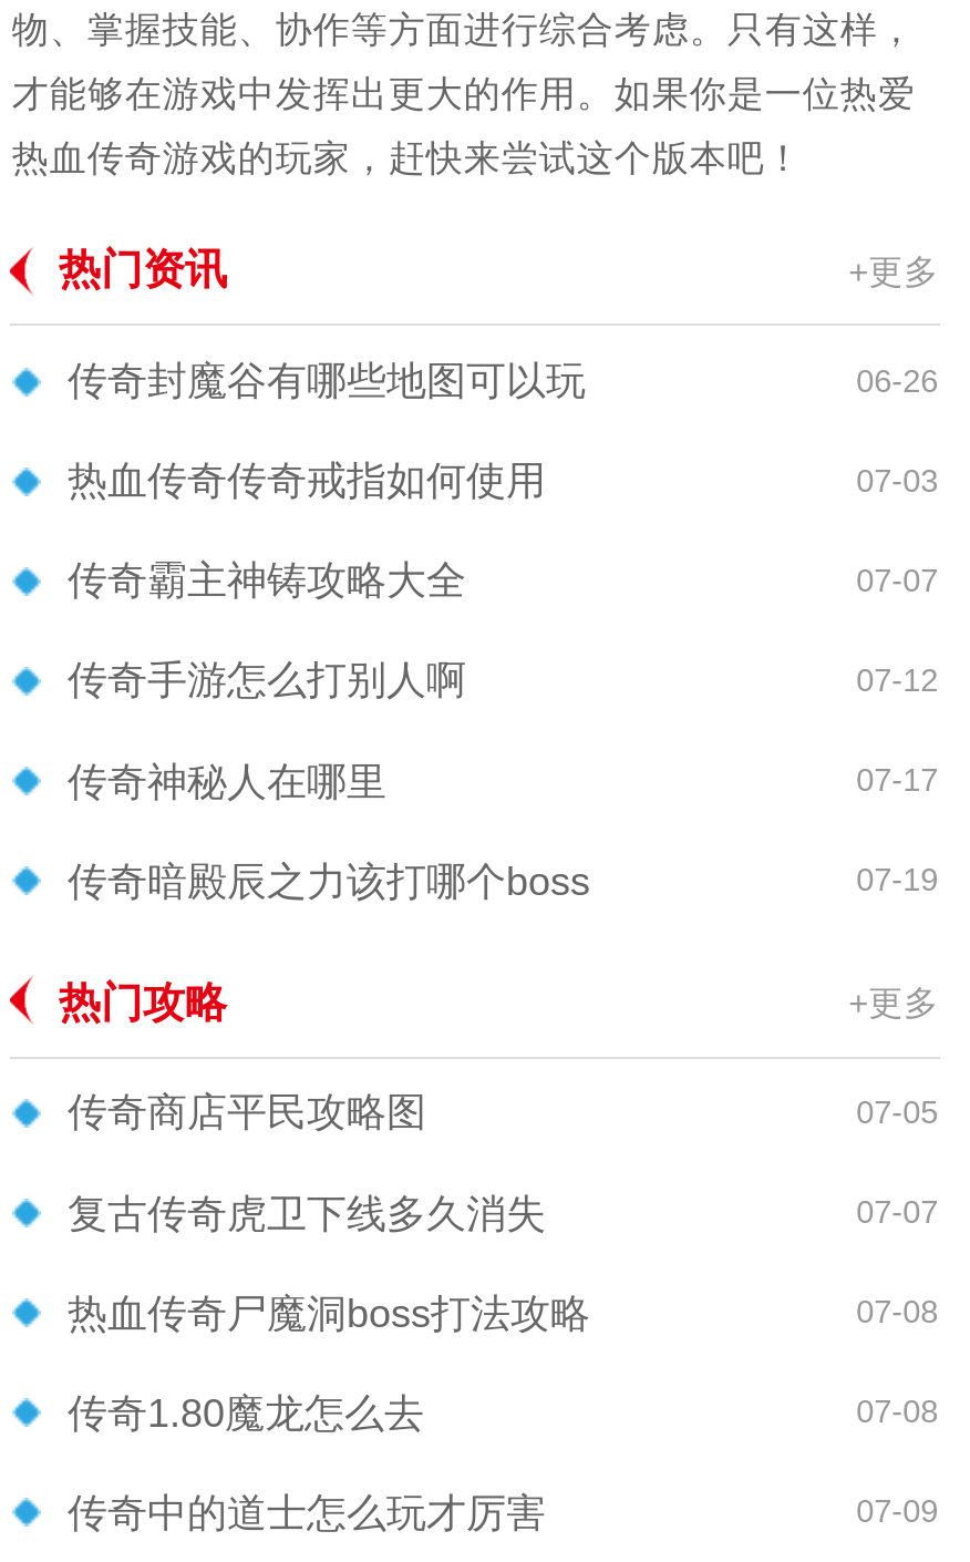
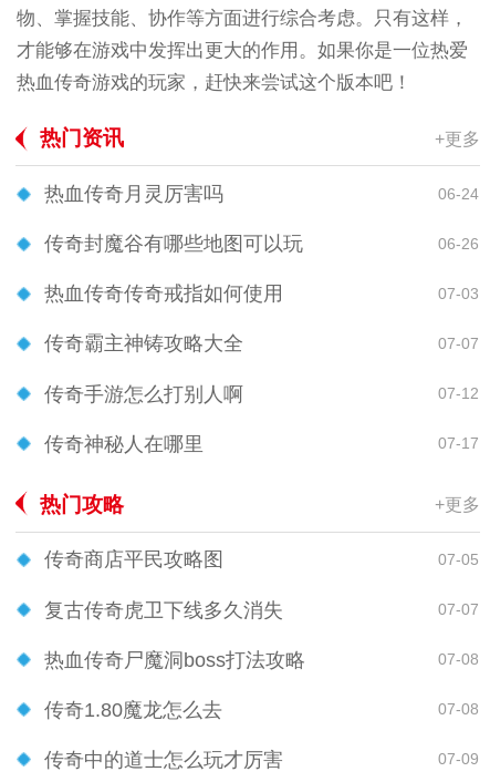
+ 热血传奇月灵厉害吗
+ 06-24

moved down: 传奇封魔谷有哪些地图可以玩 | 06-26 | 热血传奇传奇戒指如何使用 | ... | 传奇神秘人在哪里 | 07-17

- 传奇暗殿辰之力该打哪个boss
- 07-19
